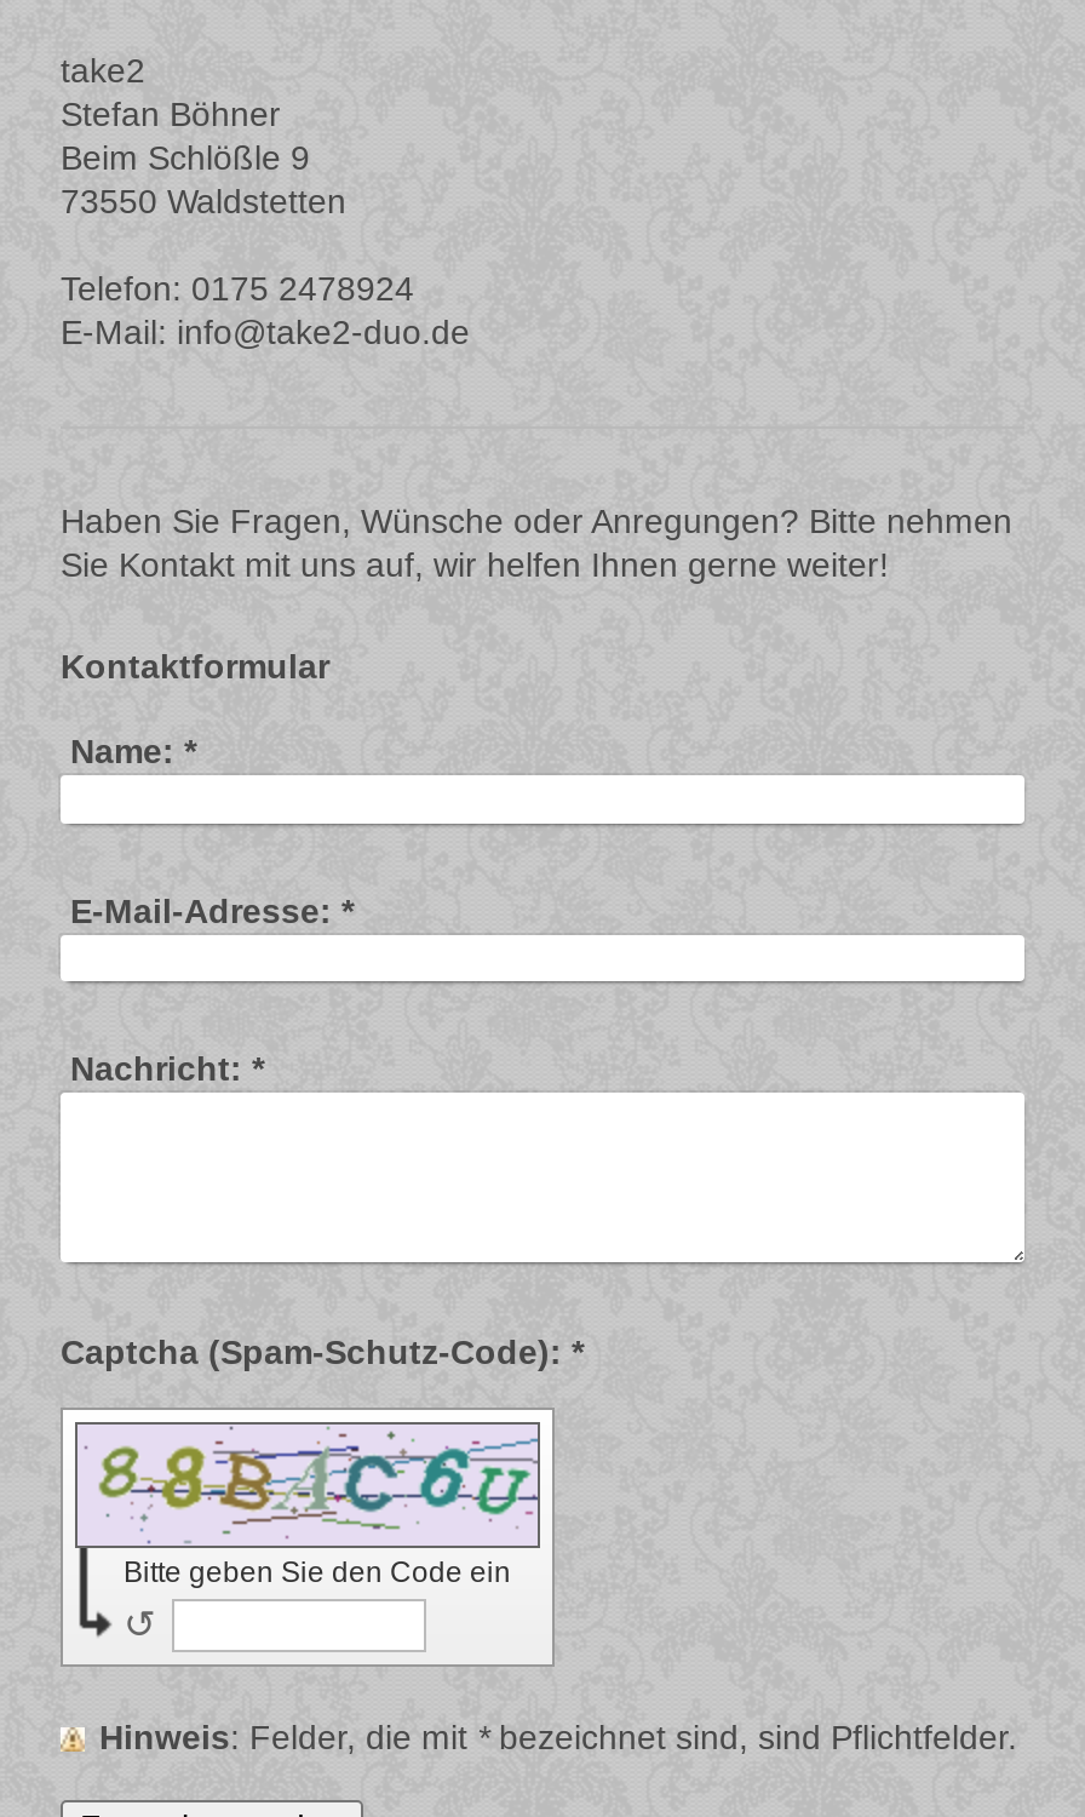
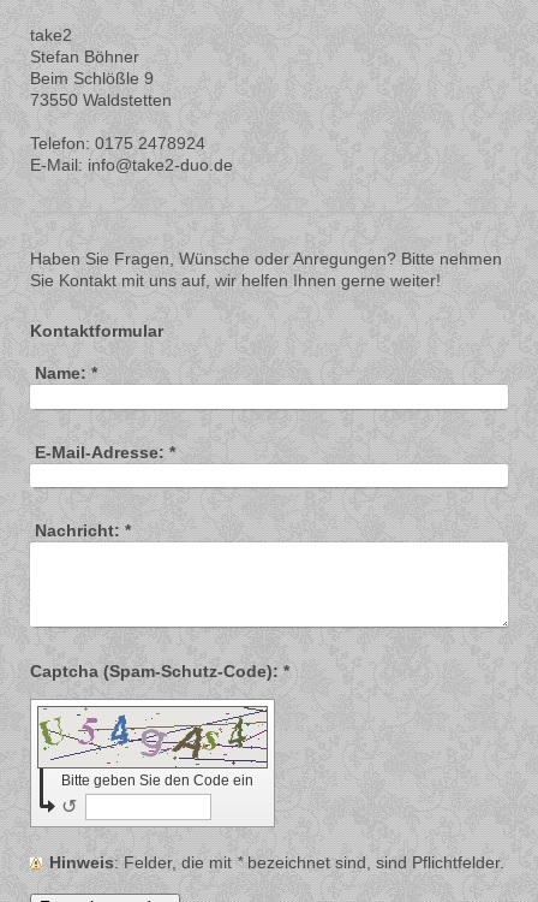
- [image]
+ [image]
